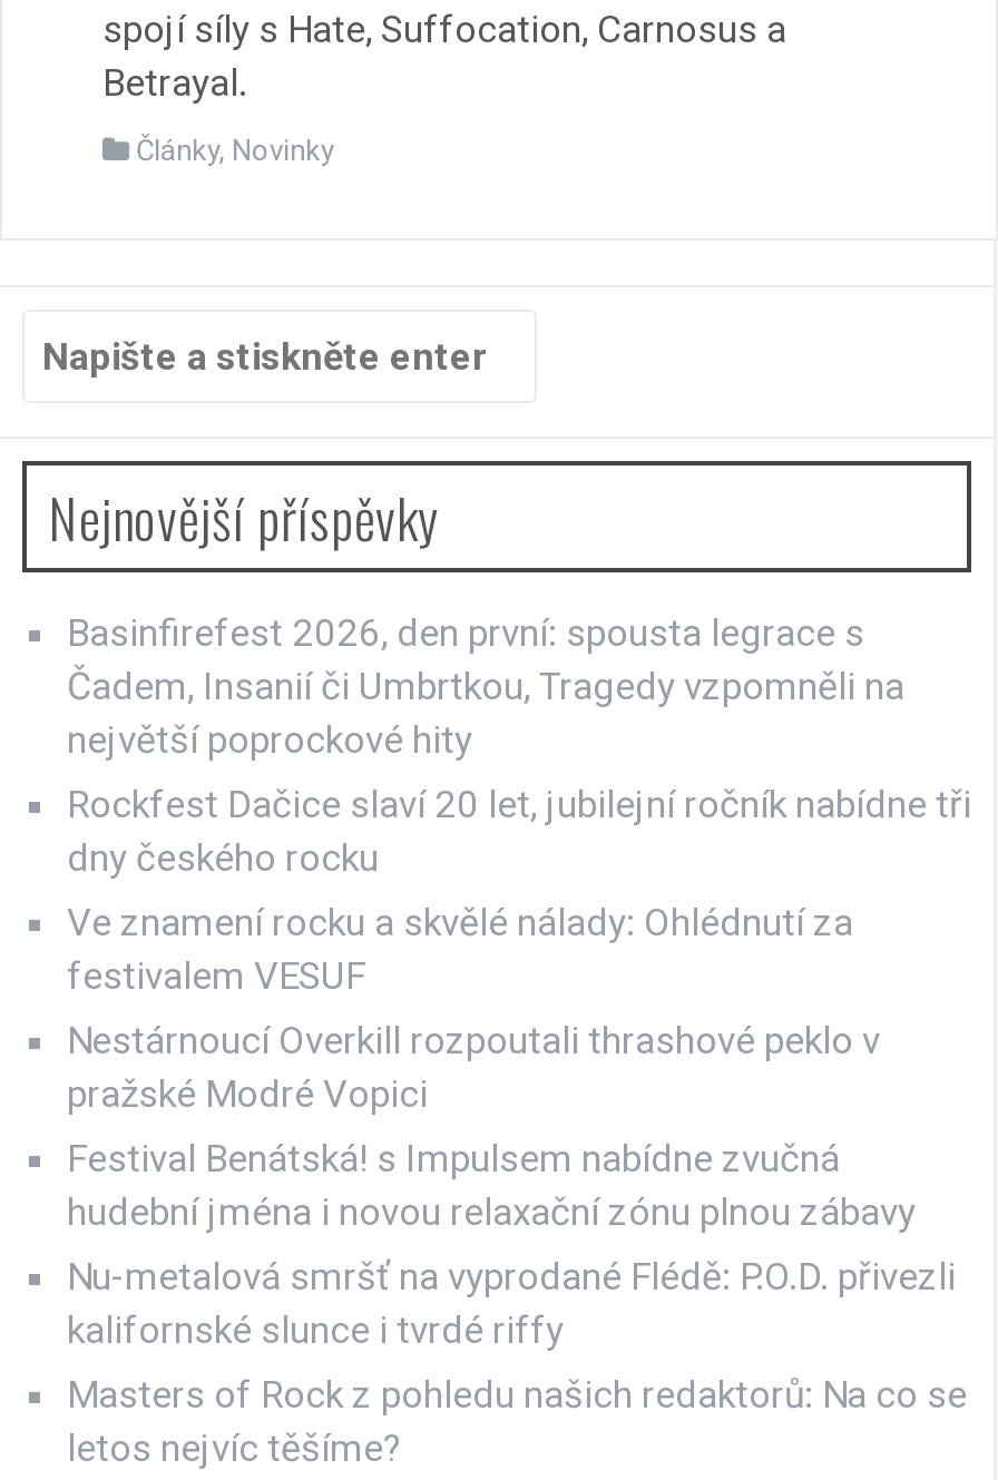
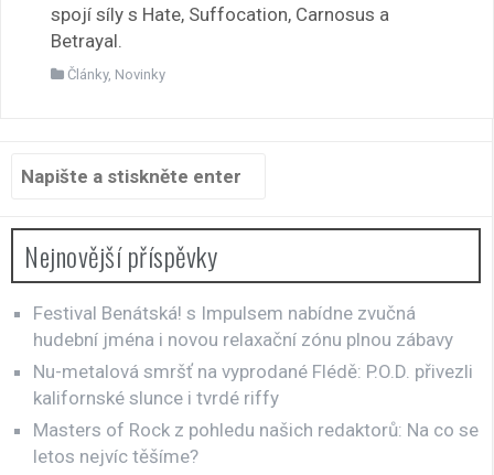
- Basinfirefest 2026, den první: spousta legrace s
- Čadem, Insanií či Umbrtkou, Tragedy vzpomněli na
- největší poprockové hity
- Rockfest Dačice slaví 20 let, jubilejní ročník nabídne tři
- dny českého rocku
- Ve znamení rocku a skvělé nálady: Ohlédnutí za
- festivalem VESUF
- Nestárnoucí Overkill rozpoutali thrashové peklo v
- pražské Modré Vopici
